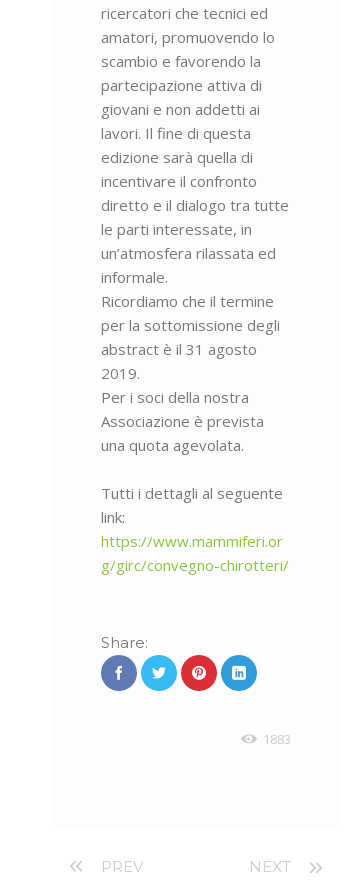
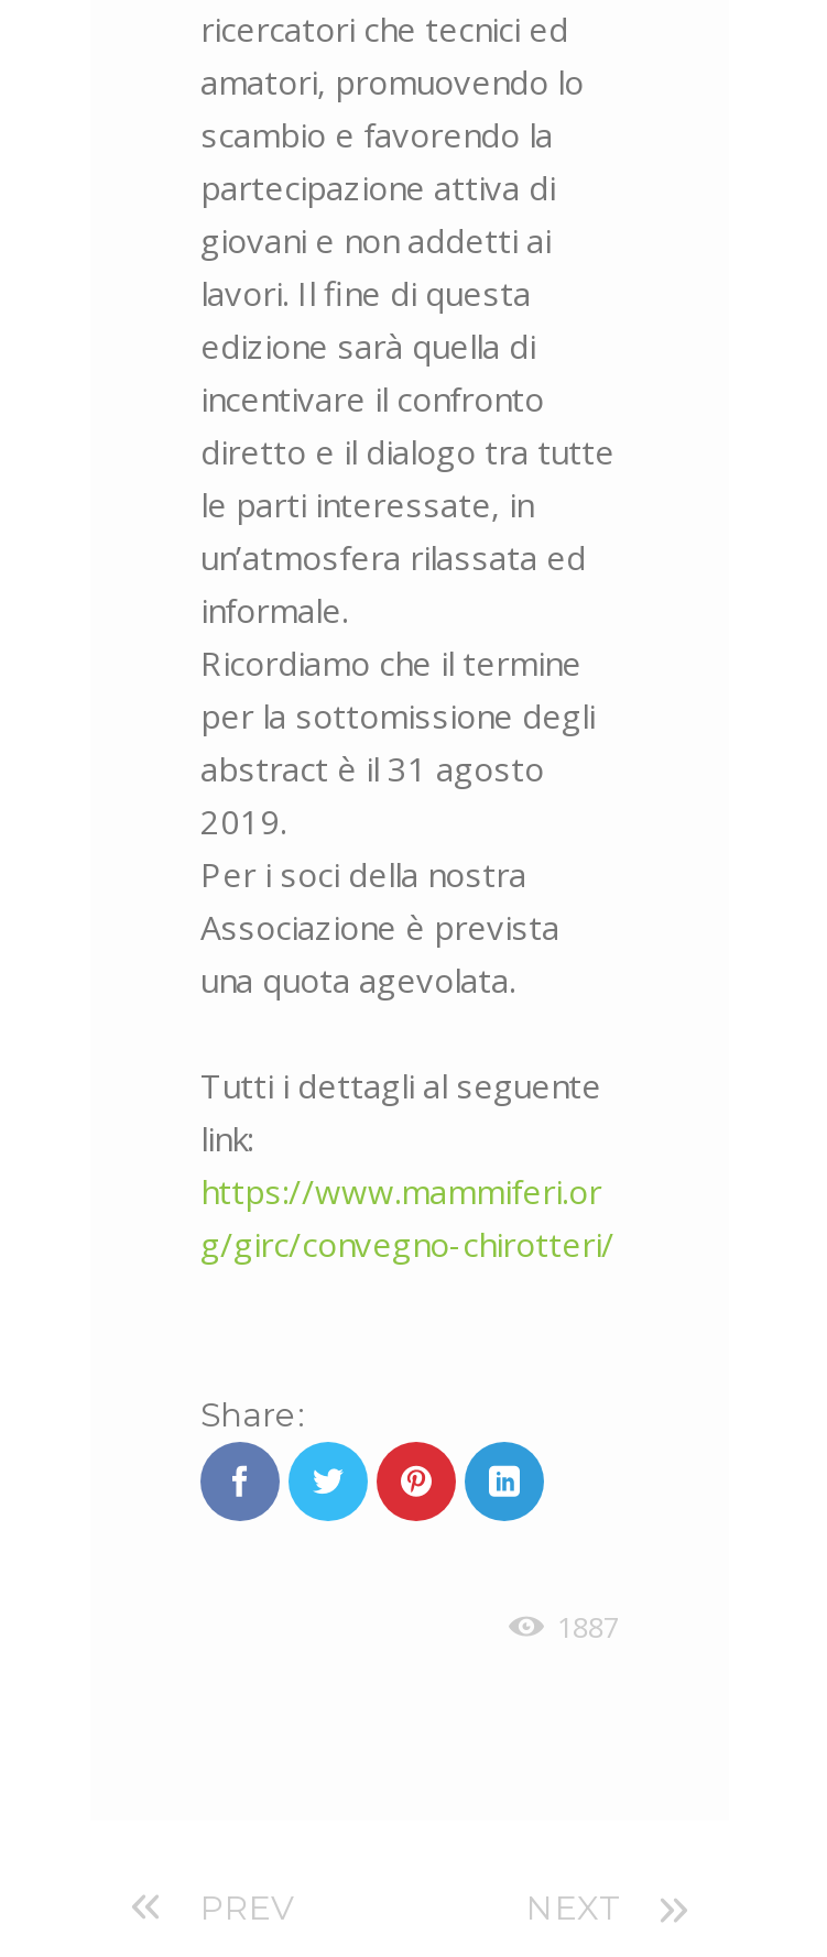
- 1883
+ 1887
